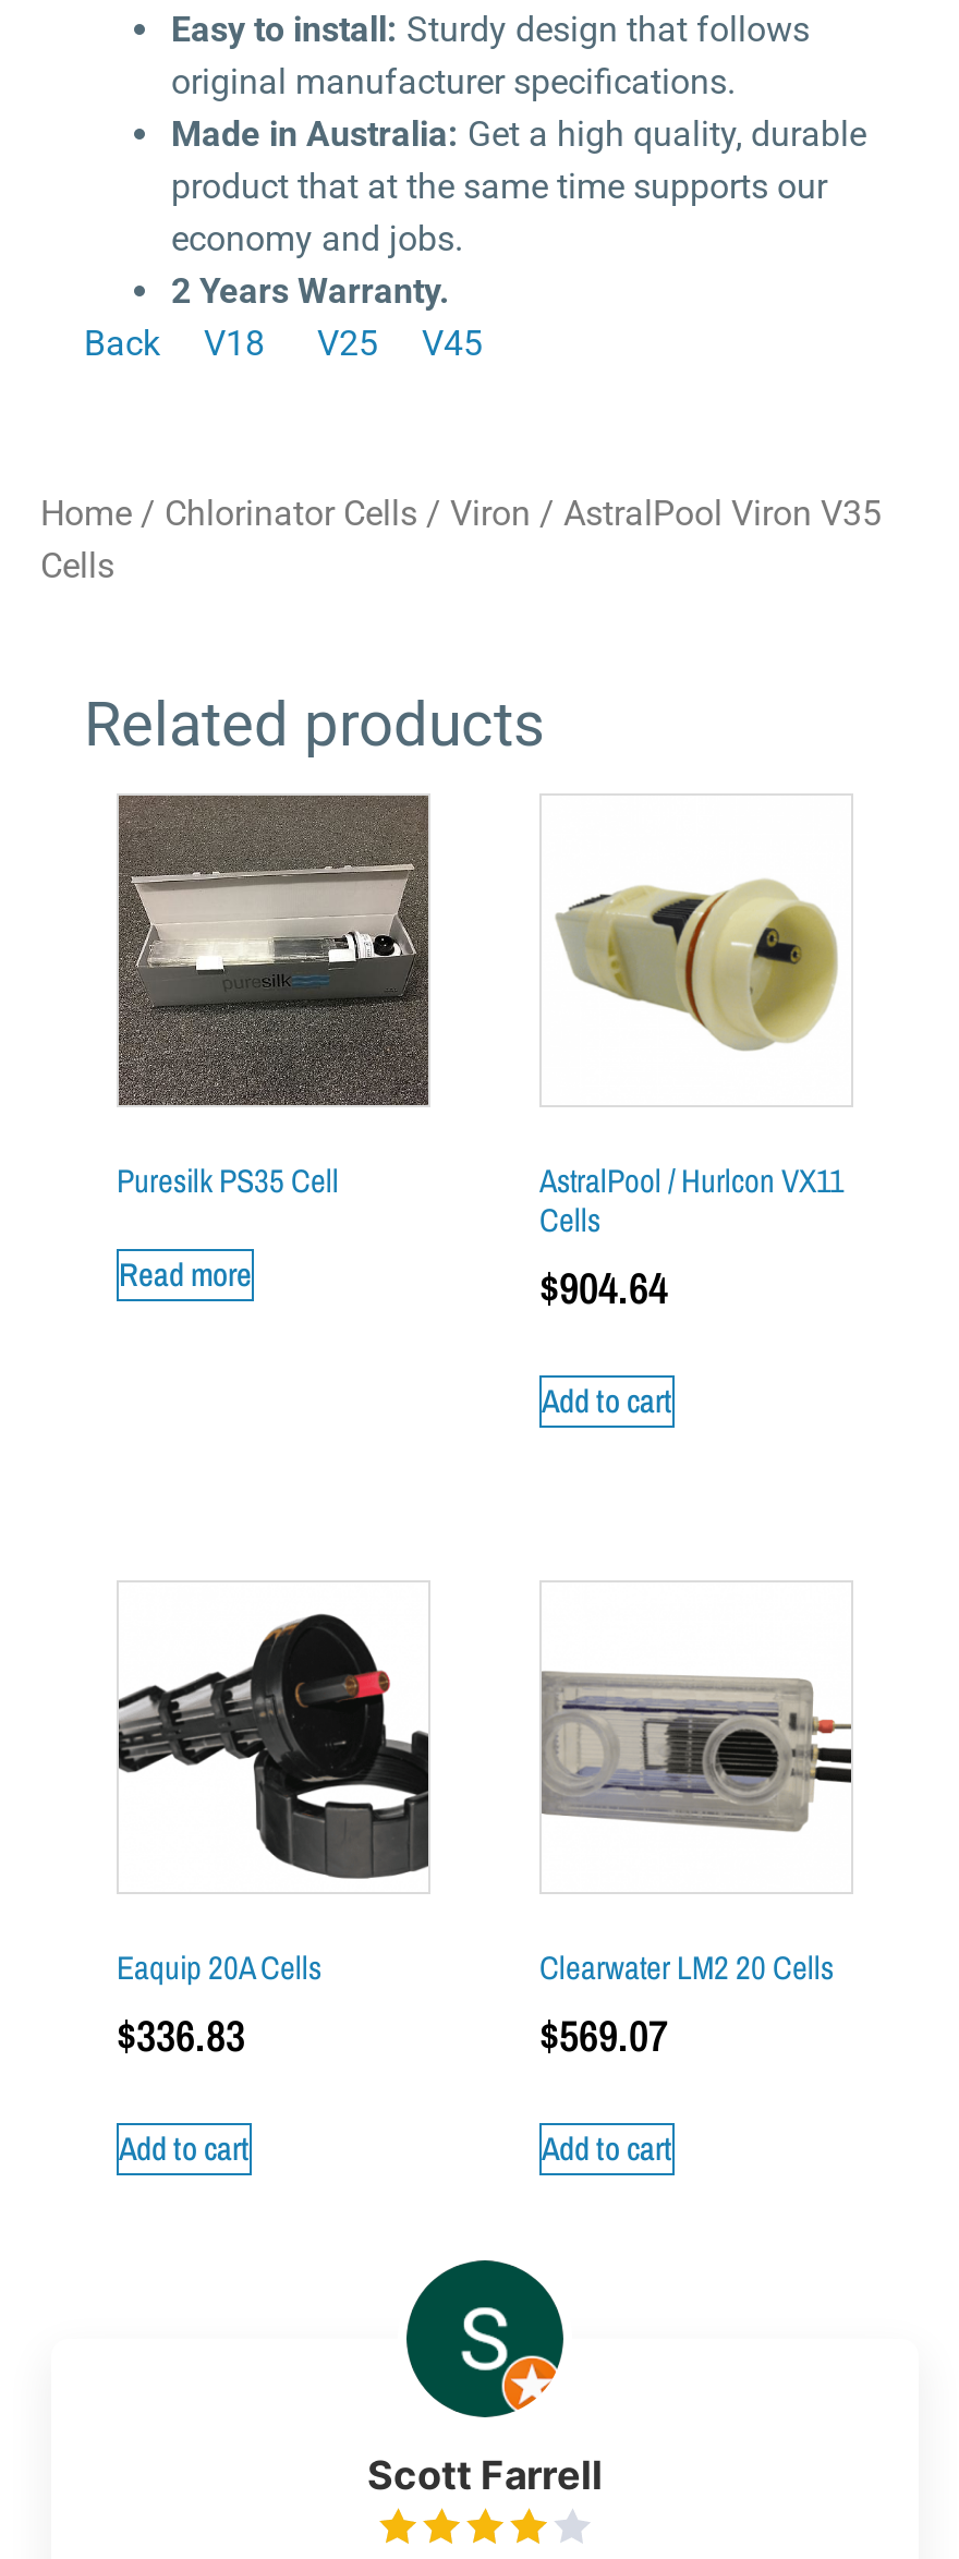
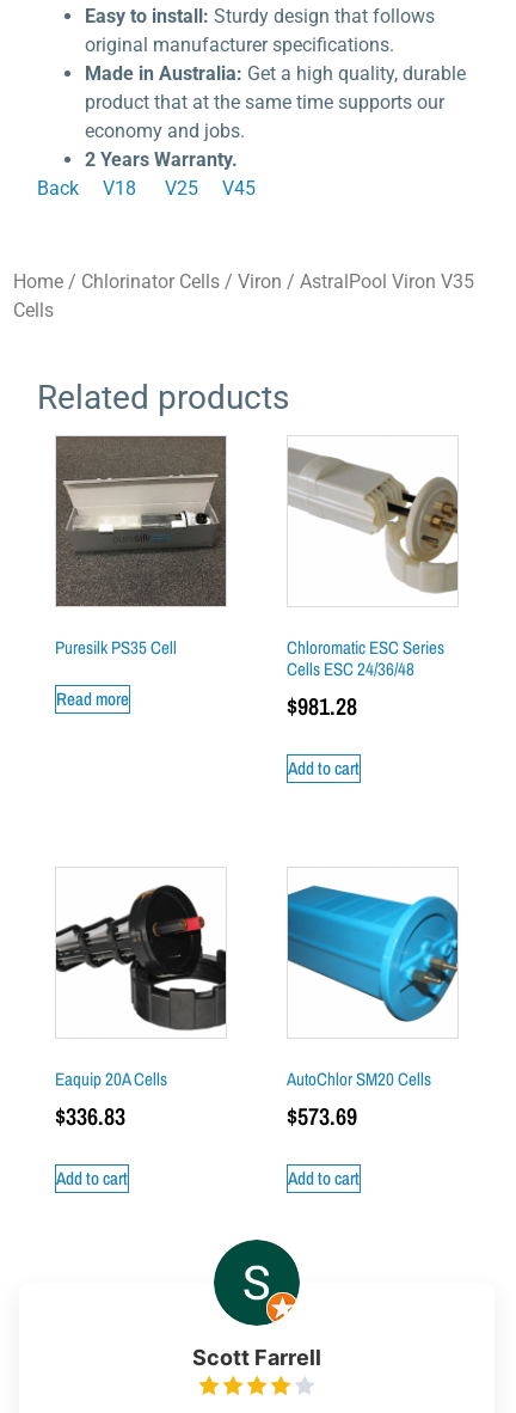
- [image]
- AstralPool / Hurlcon VX11
- Cells
- $904.64
+ [image]
+ Chloromatic ESC Series
+ Cells ESC 24/36/48
+ $981.28

- [image]
- Clearwater LM2 20 Cells
- $569.07
+ [image]
+ AutoChlor SM20 Cells
+ $573.69
